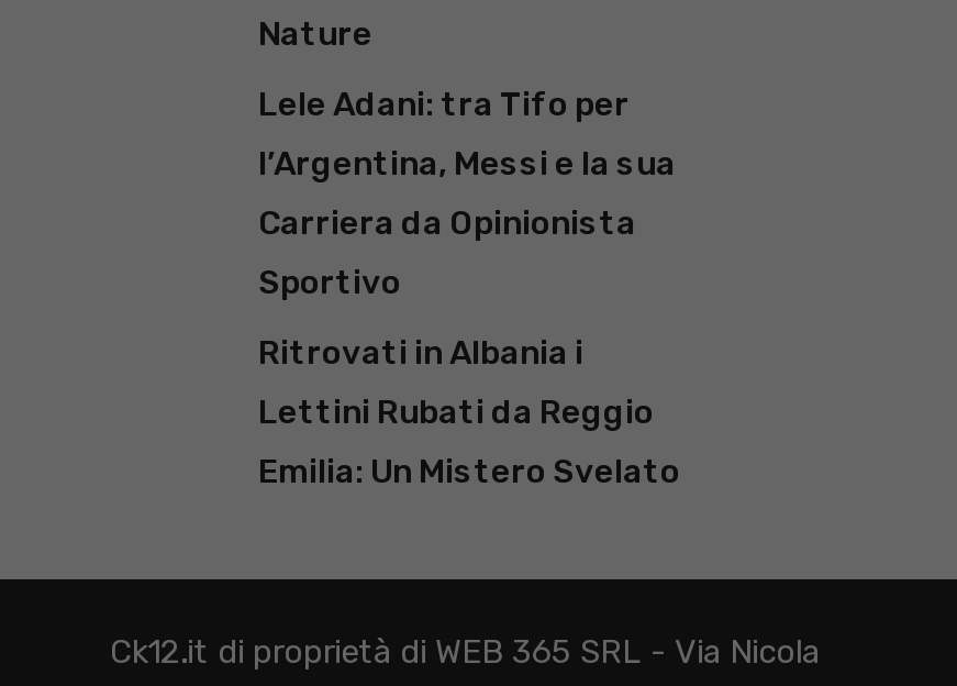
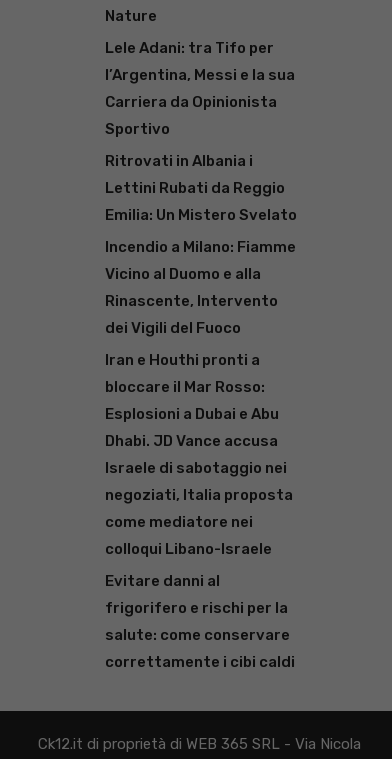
+ Incendio a Milano: Fiamme
+ Vicino al Duomo e alla
+ Rinascente, Intervento
+ dei Vigili del Fuoco
+ Iran e Houthi pronti a
+ bloccare il Mar Rosso:
+ Esplosioni a Dubai e Abu
+ Dhabi. JD Vance accusa
+ Israele di sabotaggio nei
+ negoziati, Italia proposta
+ come mediatore nei
+ colloqui Libano-Israele
+ Evitare danni al
+ frigorifero e rischi per la
+ salute: come conservare
+ correttamente i cibi caldi
